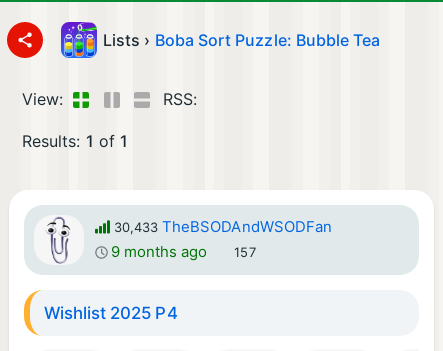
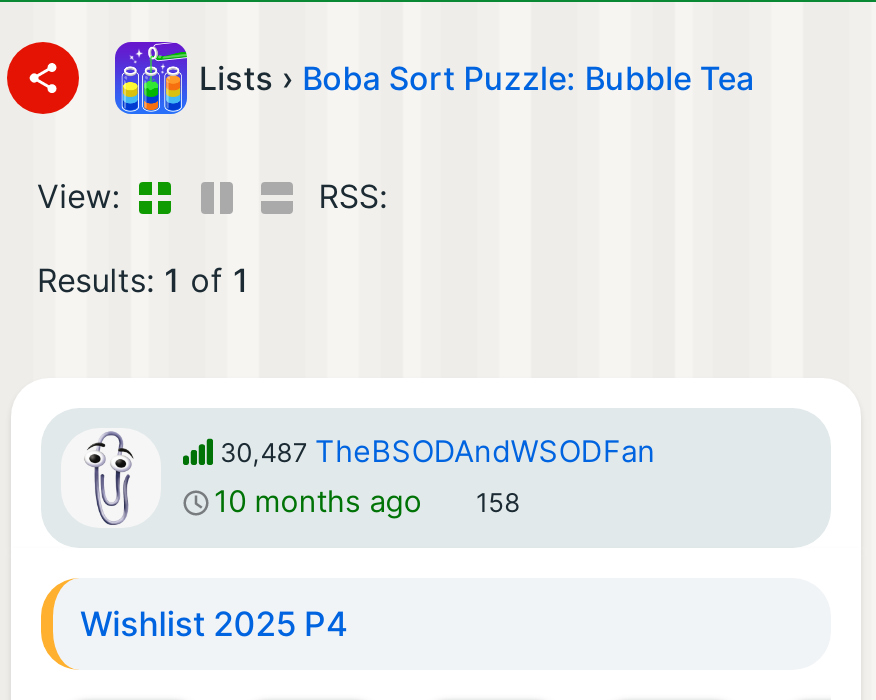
- 30,433 TheBSODAndWSODFan
+ 30,487 TheBSODAndWSODFan

- 9 months ago
+ 10 months ago

- 157
+ 158
